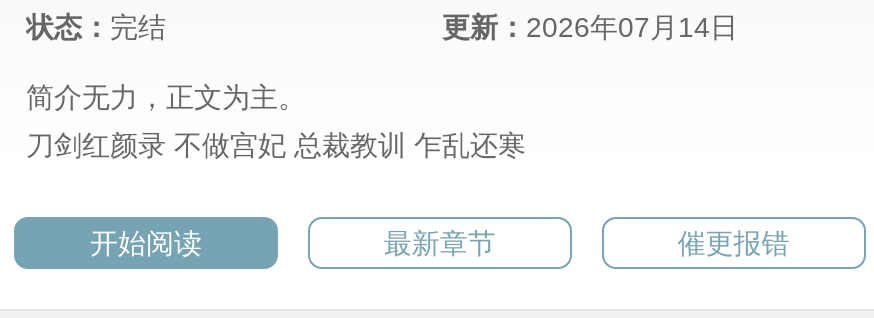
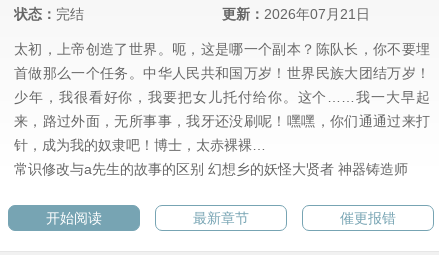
- 更新：2026年07月14日
- 简介无力，正文为主。
- 刀剑红颜录 不做宫妃 总裁教训 乍乱还寒
+ 更新：2026年07月21日
+ 太初，上帝创造了世界。呃，这是哪一个副本？陈队长，你不要埋
+ 首做那么一个任务。中华人民共和国万岁！世界民族大团结万岁！
+ 少年，我很看好你，我要把女儿托付给你。这个……我一大早起
+ 来，路过外面，无所事事，我牙还没刷呢！嘿嘿，你们通通过来打
+ 针，成为我的奴隶吧！博士，太赤裸裸…
+ 常识修改与a先生的故事的区别 幻想乡的妖怪大贤者 神器铸造师
